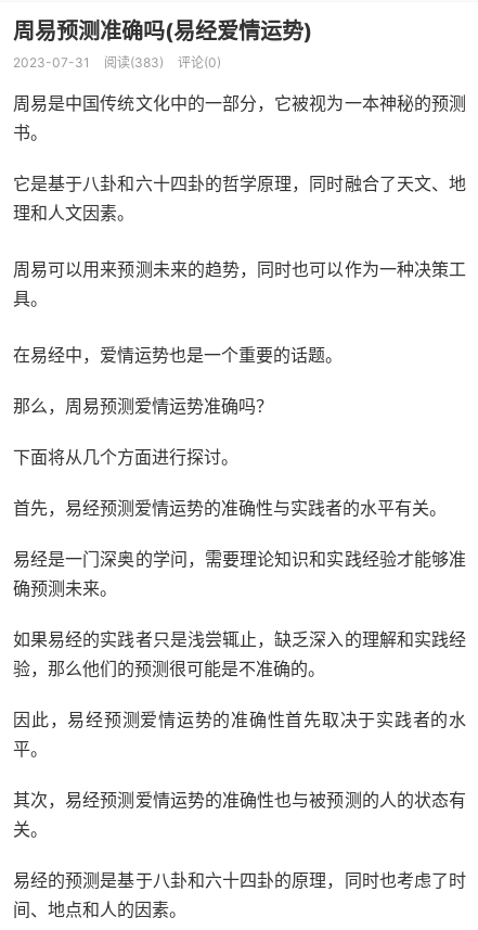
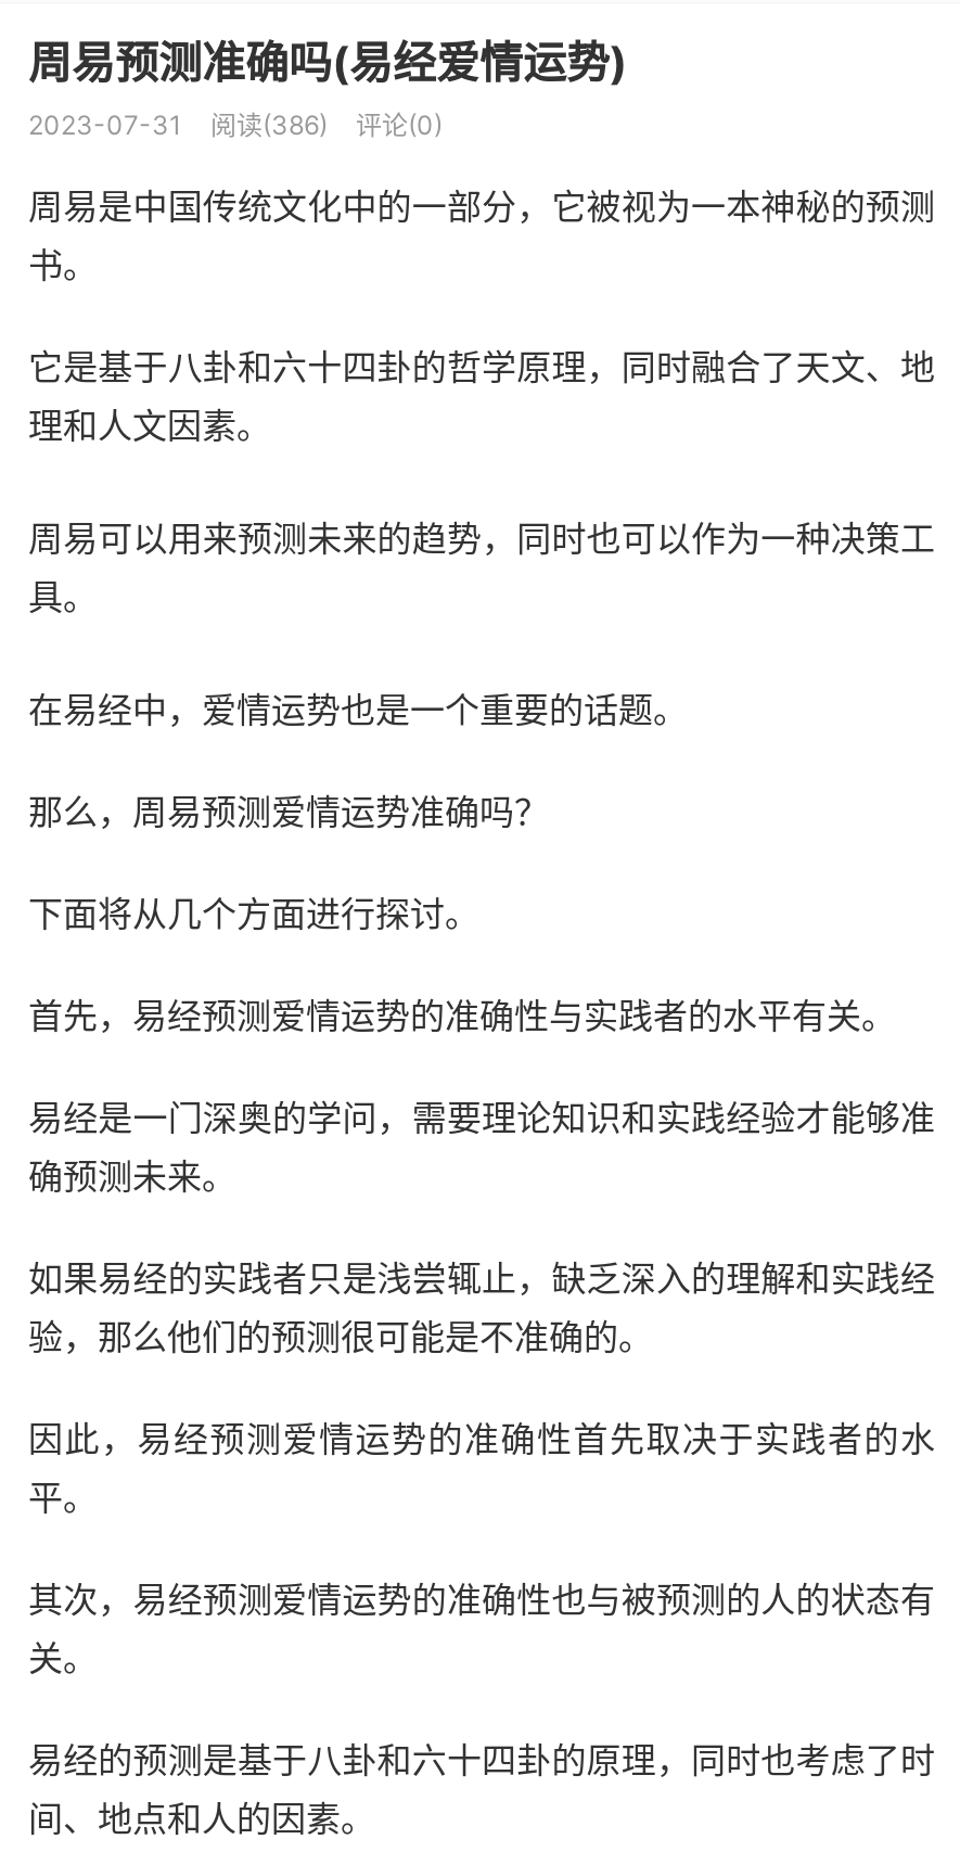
- 2023-07-31 阅读(383) 评论(0)
+ 2023-07-31 阅读(386) 评论(0)
